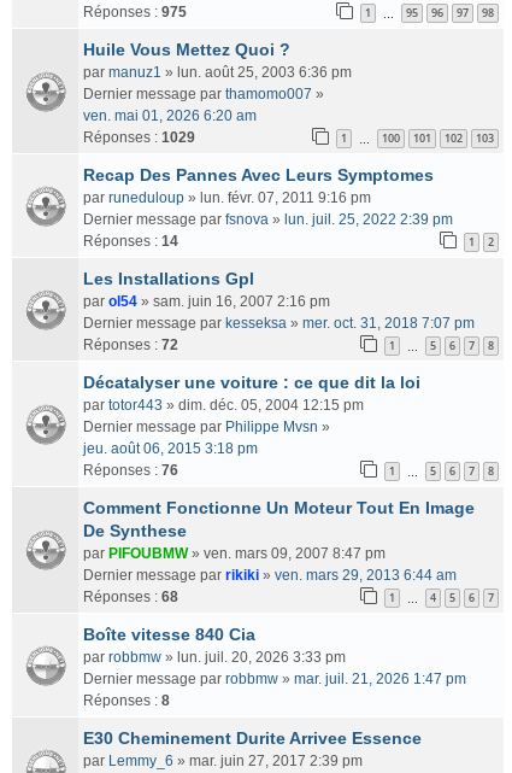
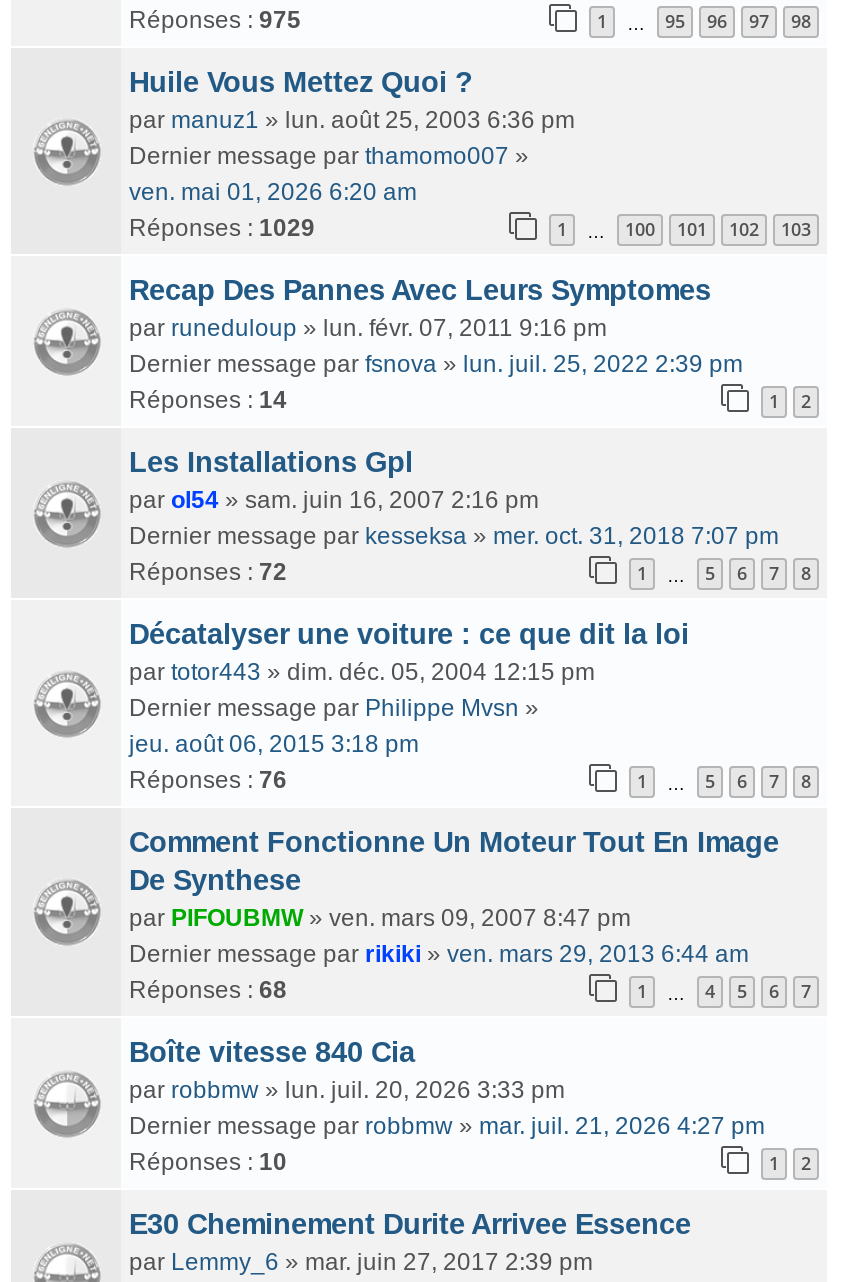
- Dernier message par robbmw» mar. juil. 21, 2026 1:47 pm
- Réponses : 8
+ Dernier message par robbmw» mar. juil. 21, 2026 4:27 pm
+ Réponses : 10
+ 1
+ 2
